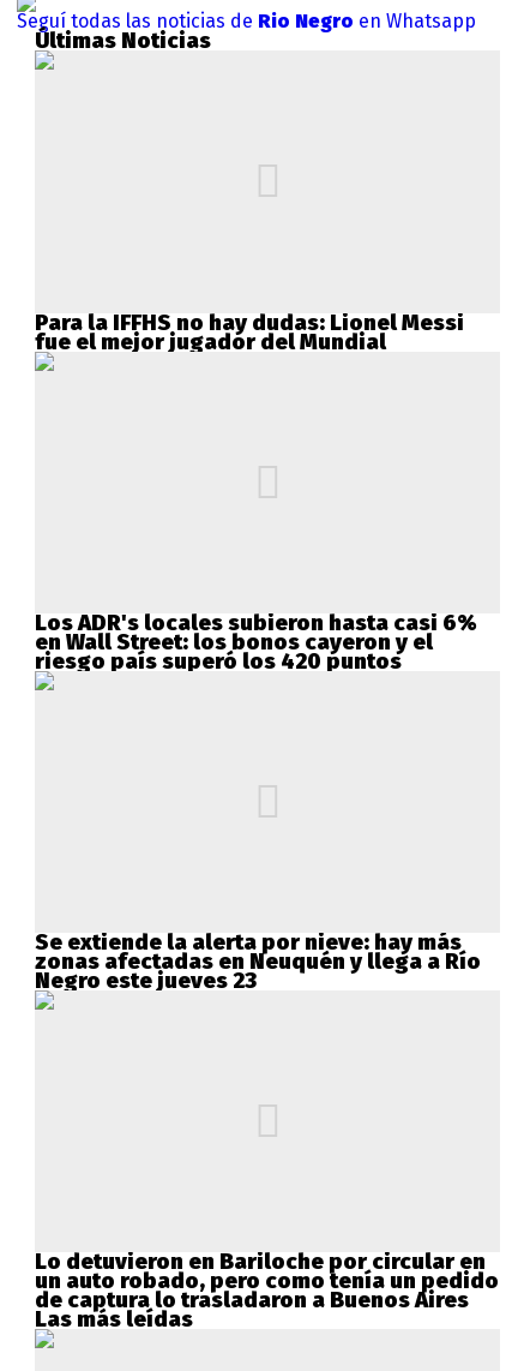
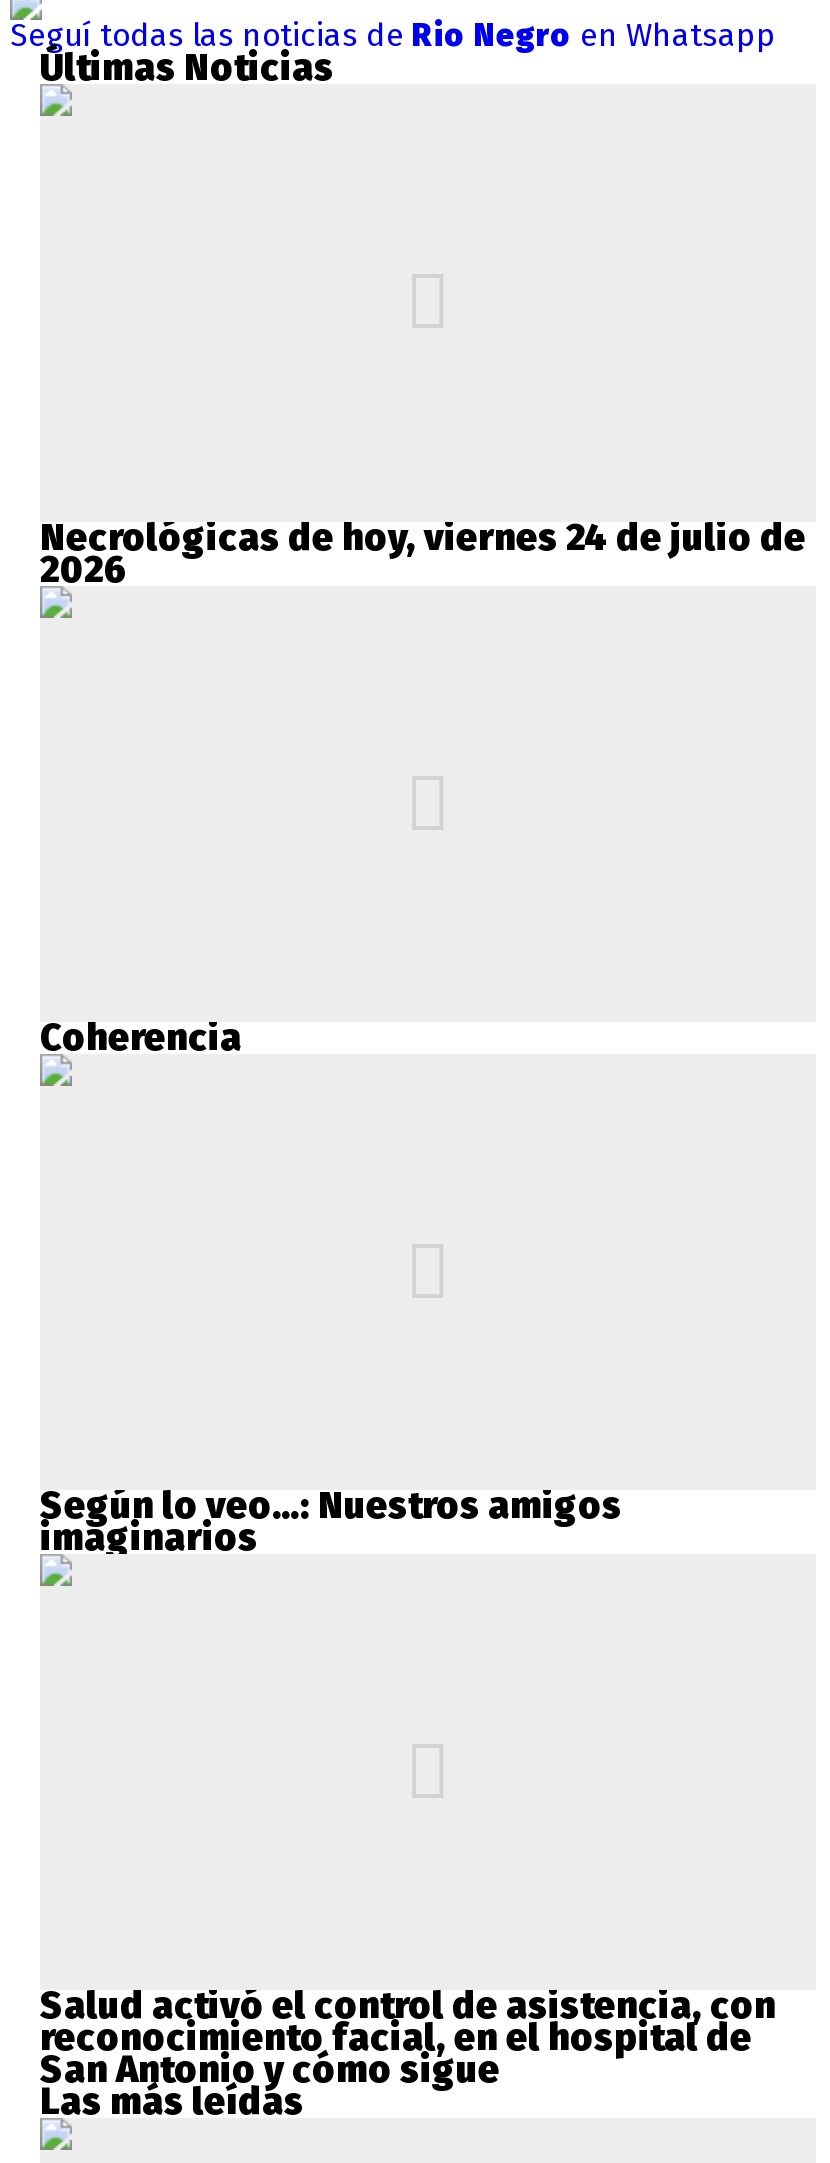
- Para la IFFHS no hay dudas: Lionel Messi
- fue el mejor jugador del Mundial
+ Necrológicas de hoy, viernes 24 de julio de
+ 2026

- Los ADR's locales subieron hasta casi 6%
- en Wall Street: los bonos cayeron y el
- riesgo país superó los 420 puntos
+ Coherencia

- Se extiende la alerta por nieve: hay más
- zonas afectadas en Neuquén y llega a Río
- Negro este jueves 23
+ Según lo veo…: Nuestros amigos
+ imaginarios

- Lo detuvieron en Bariloche por circular en
- un auto robado, pero como tenía un pedido
- de captura lo trasladaron a Buenos Aires
+ Salud activó el control de asistencia, con
+ reconocimiento facial, en el hospital de
+ San Antonio y cómo sigue
